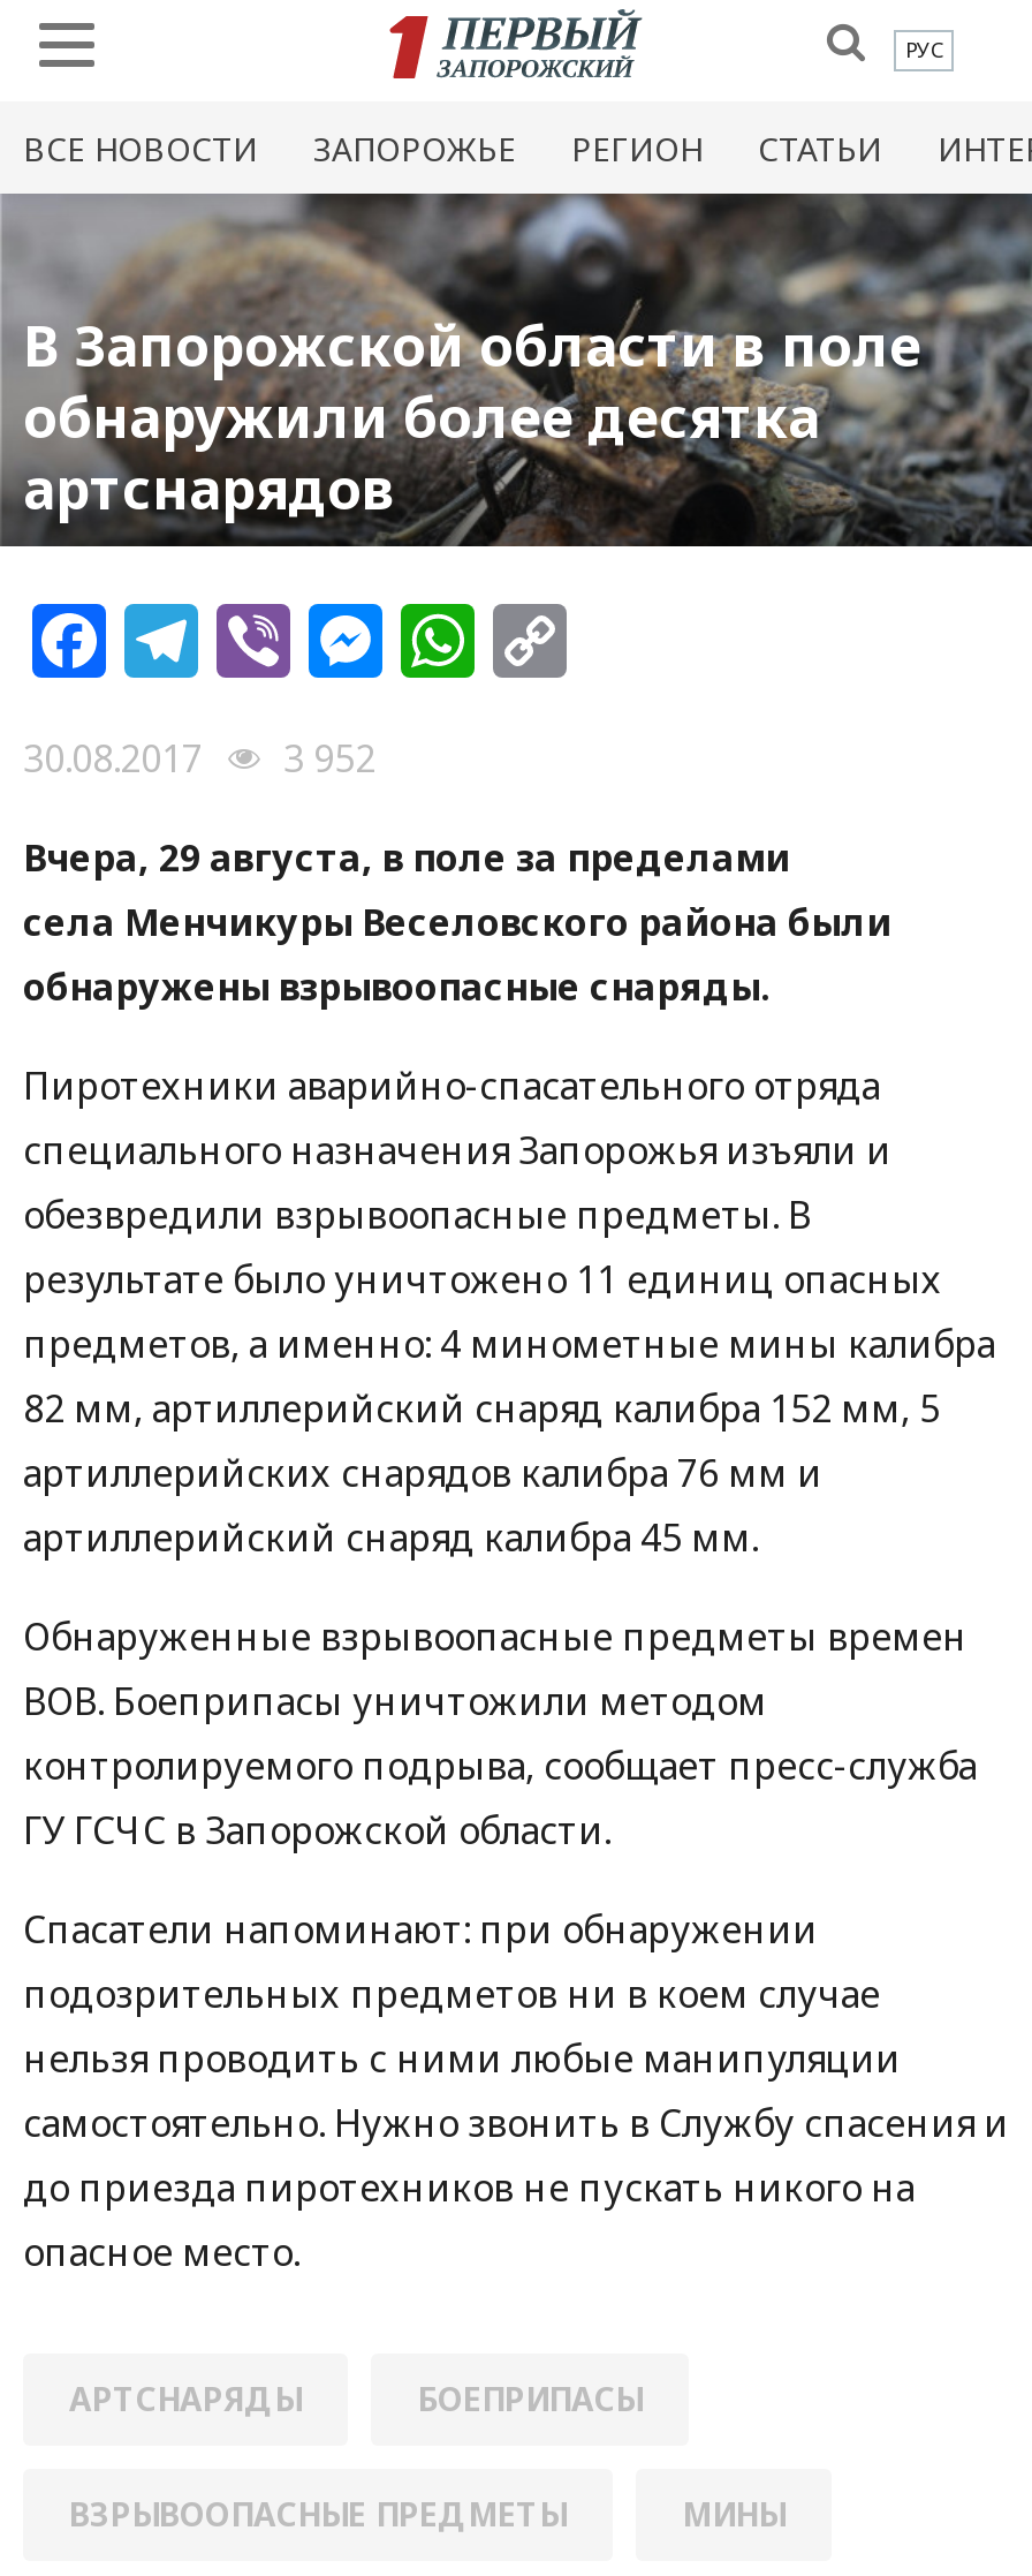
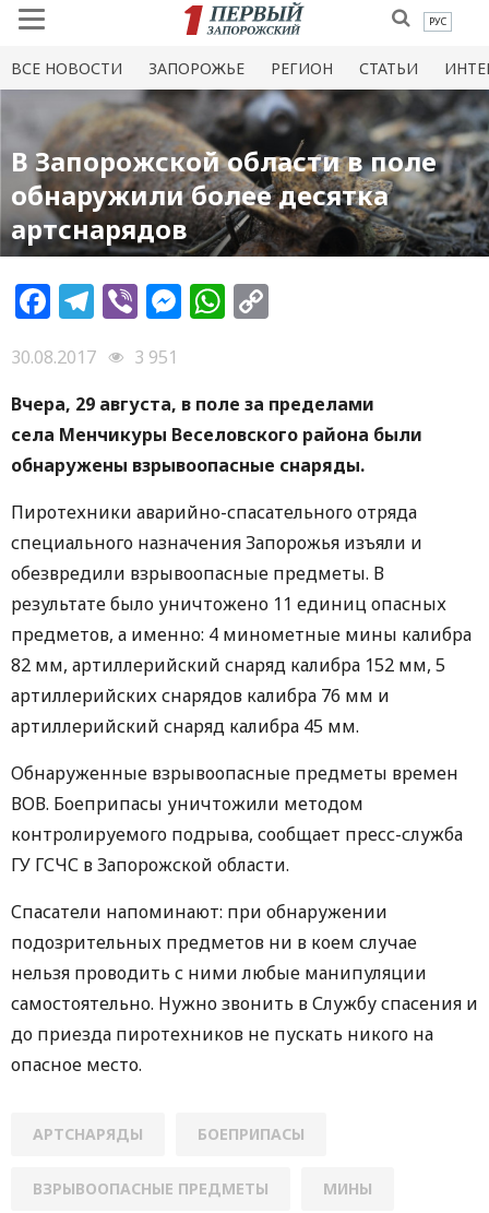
- 30.08.2017 3 952
+ 30.08.2017 3 951
